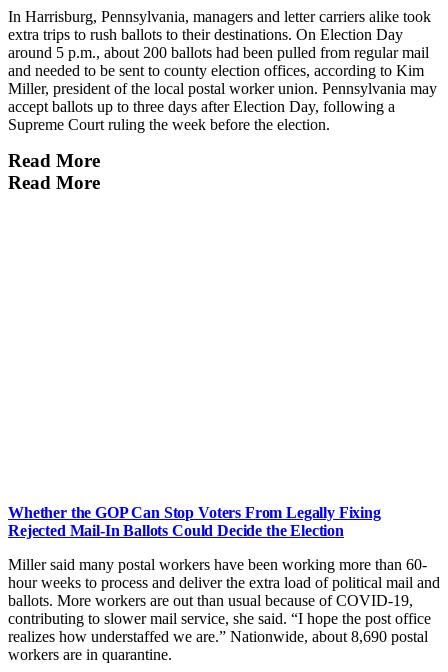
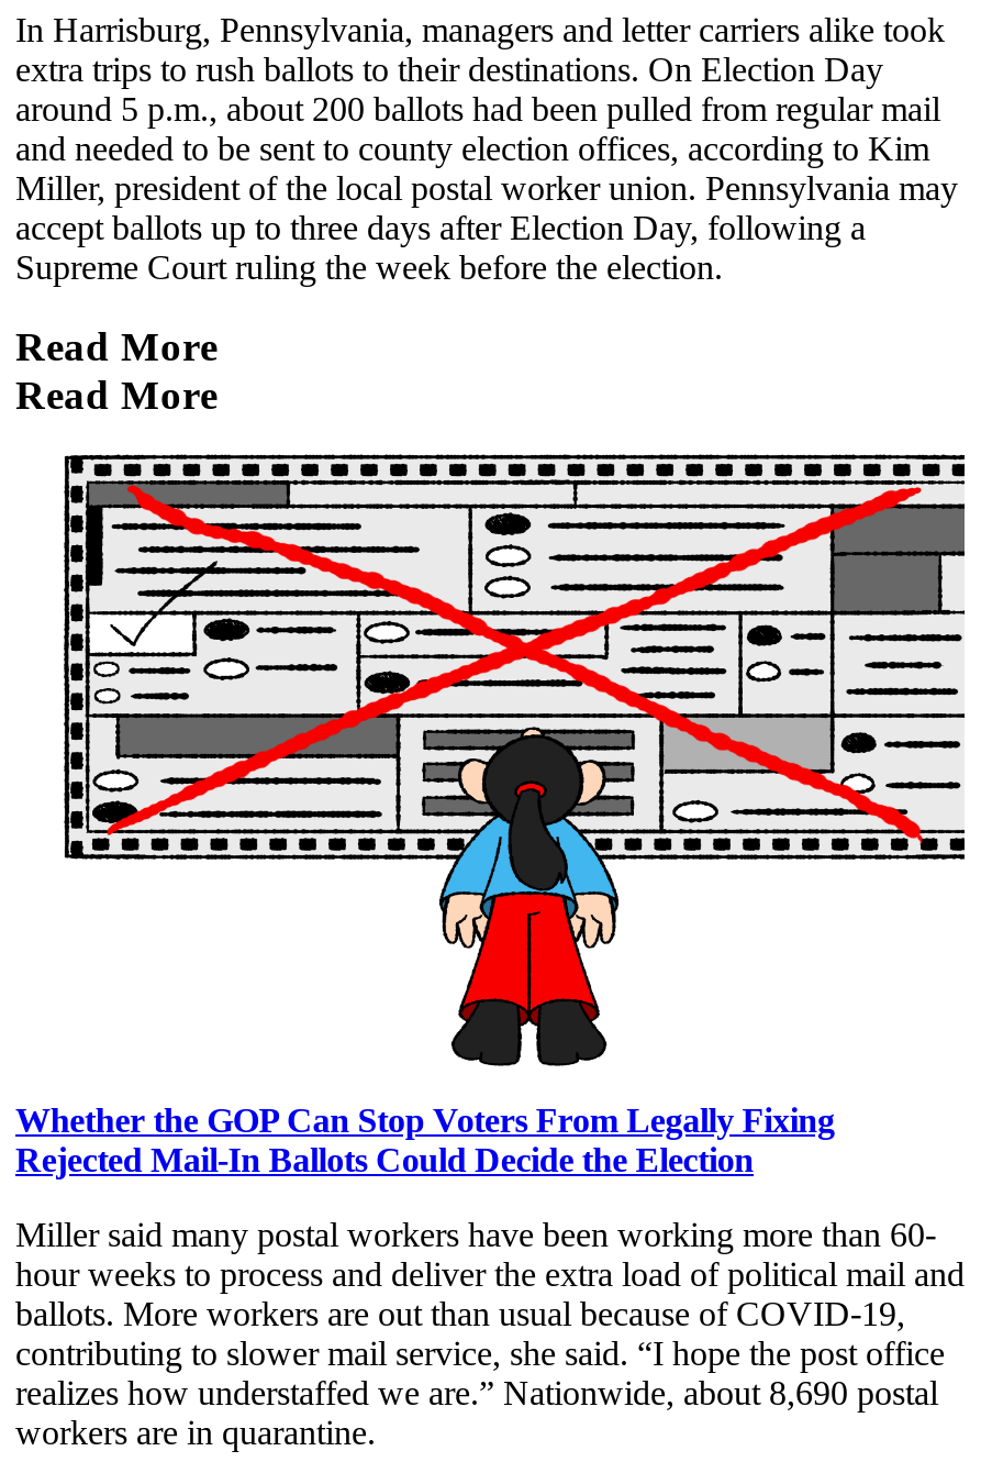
+ [image]
